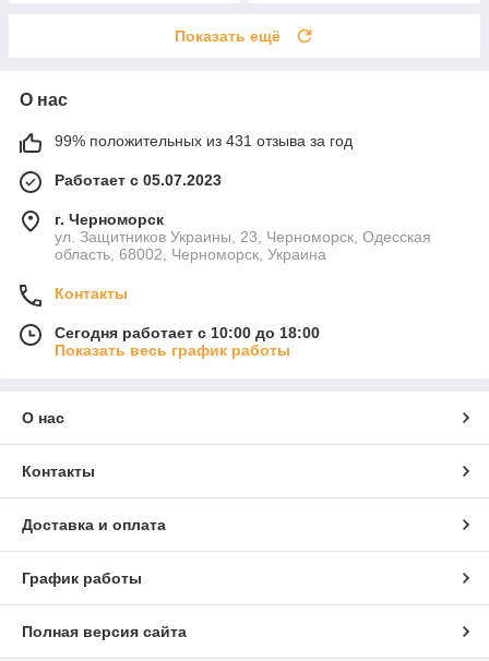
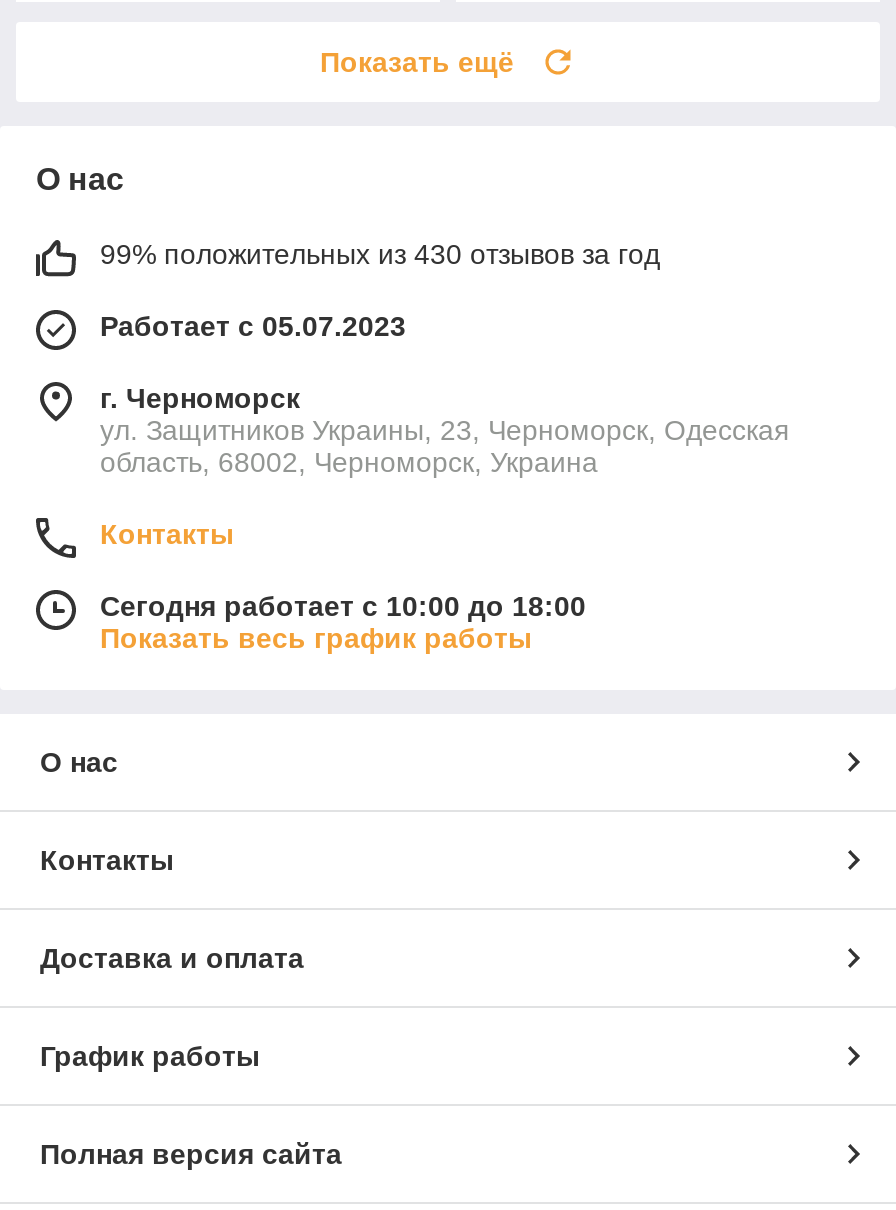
- 99% положительных из 431 отзыва за год
+ 99% положительных из 430 отзывов за год
